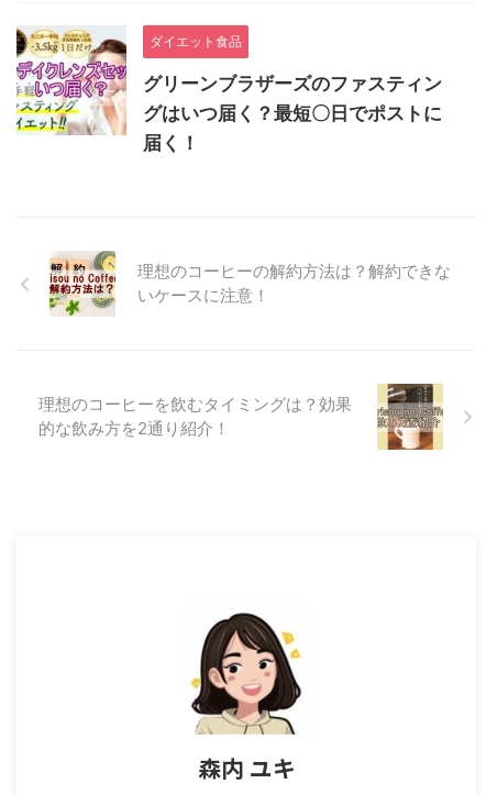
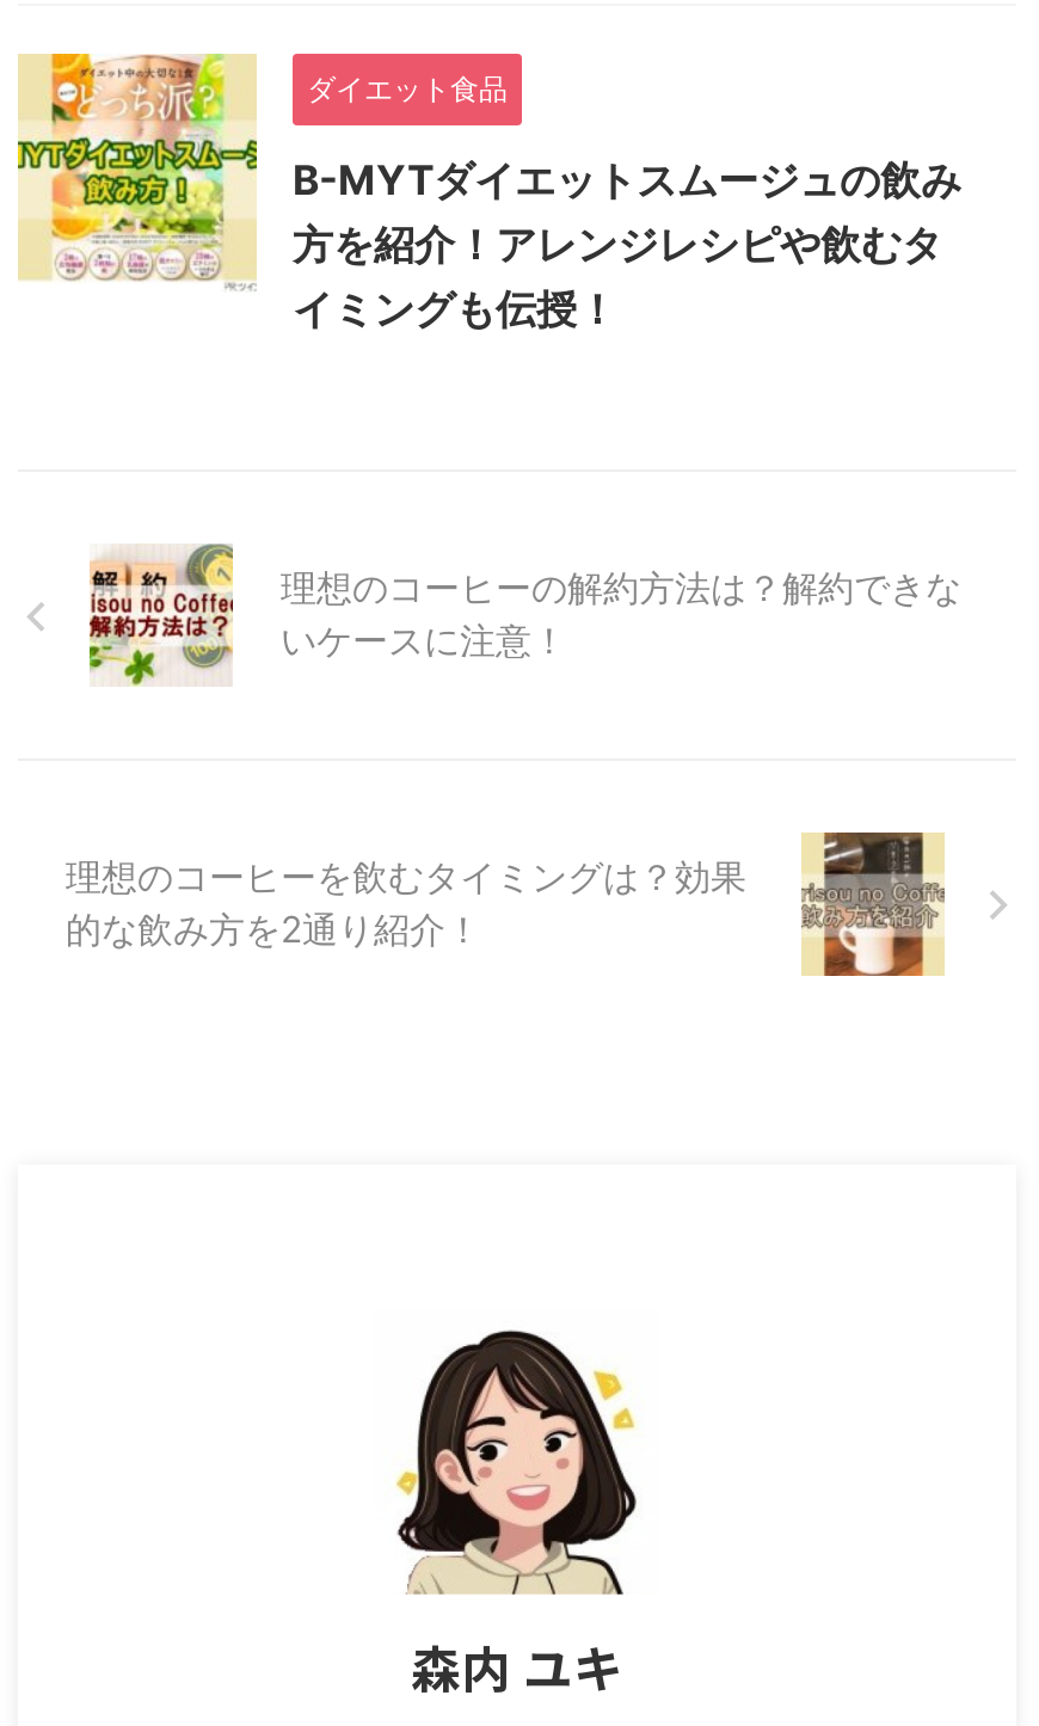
- [image]
- グリーンブラザーズのファスティン
- グはいつ届く？最短〇日でポストに
- 届く！
+ [image]
+ B-MYTダイエットスムージュの飲み
+ 方を紹介！アレンジレシピや飲むタ
+ イミングも伝授！
